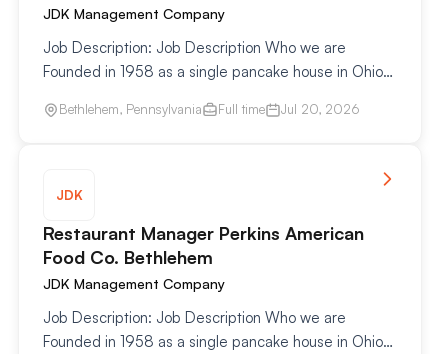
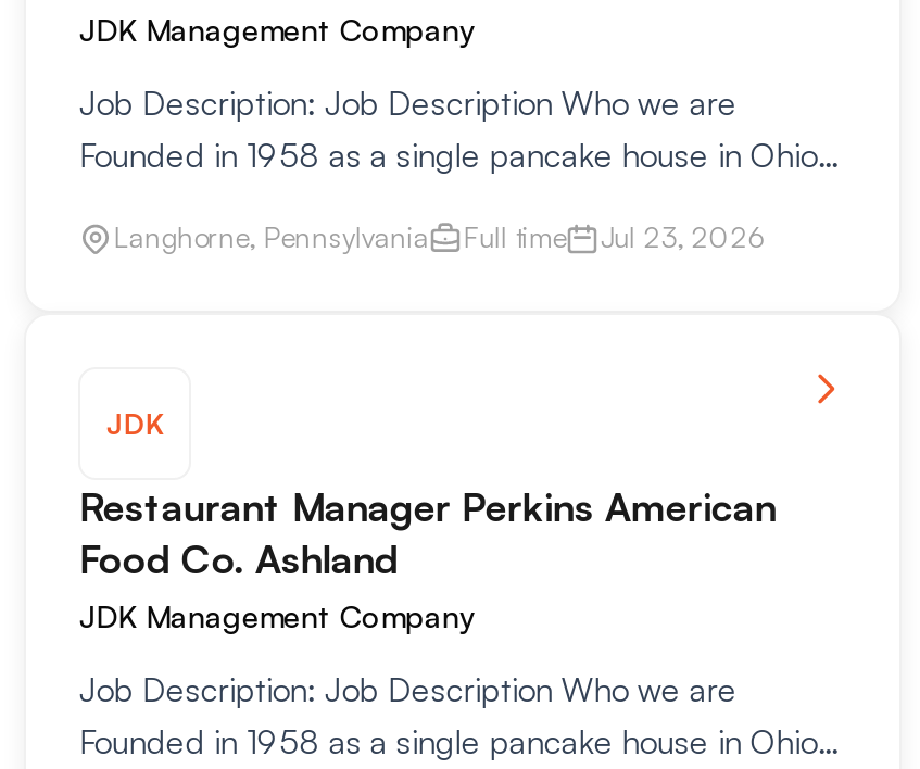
- Bethlehem, Pennsylvania
+ Langhorne, Pennsylvania

- Jul 20, 2026
+ Jul 23, 2026

- Food Co. Bethlehem
+ Food Co. Ashland
